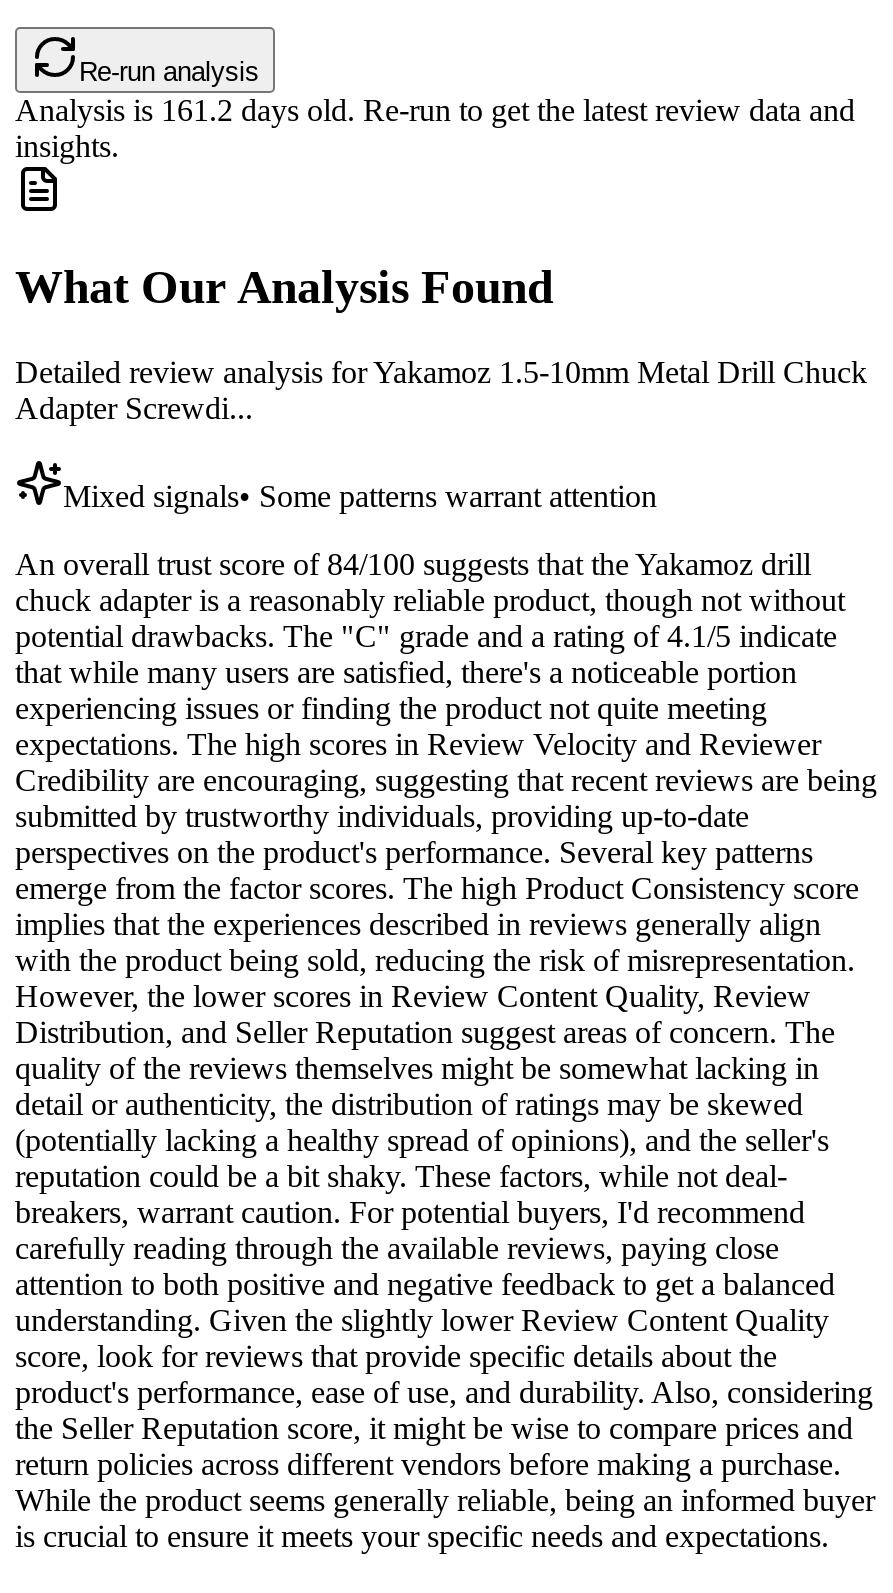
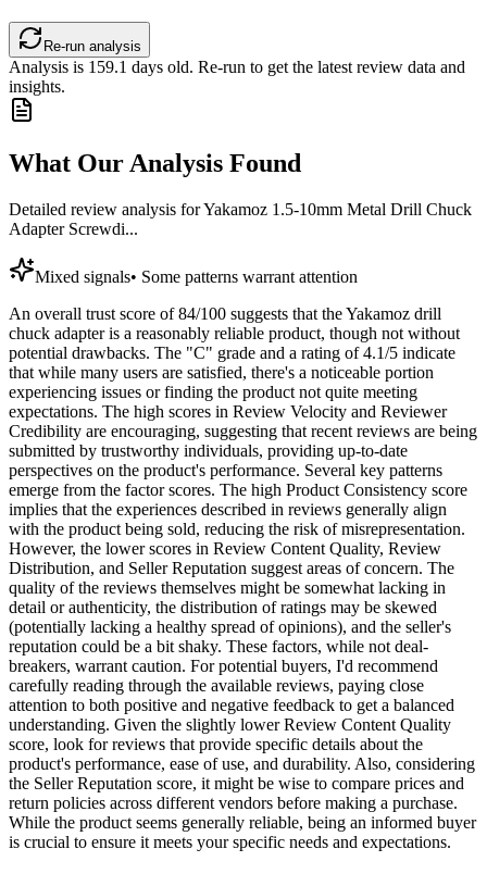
- Analysis is161.2days old. Re-run to get the latest review data and
+ Analysis is159.1days old. Re-run to get the latest review data and
